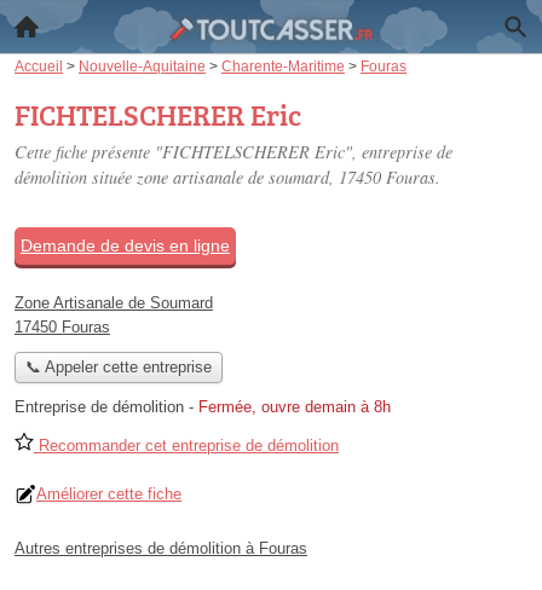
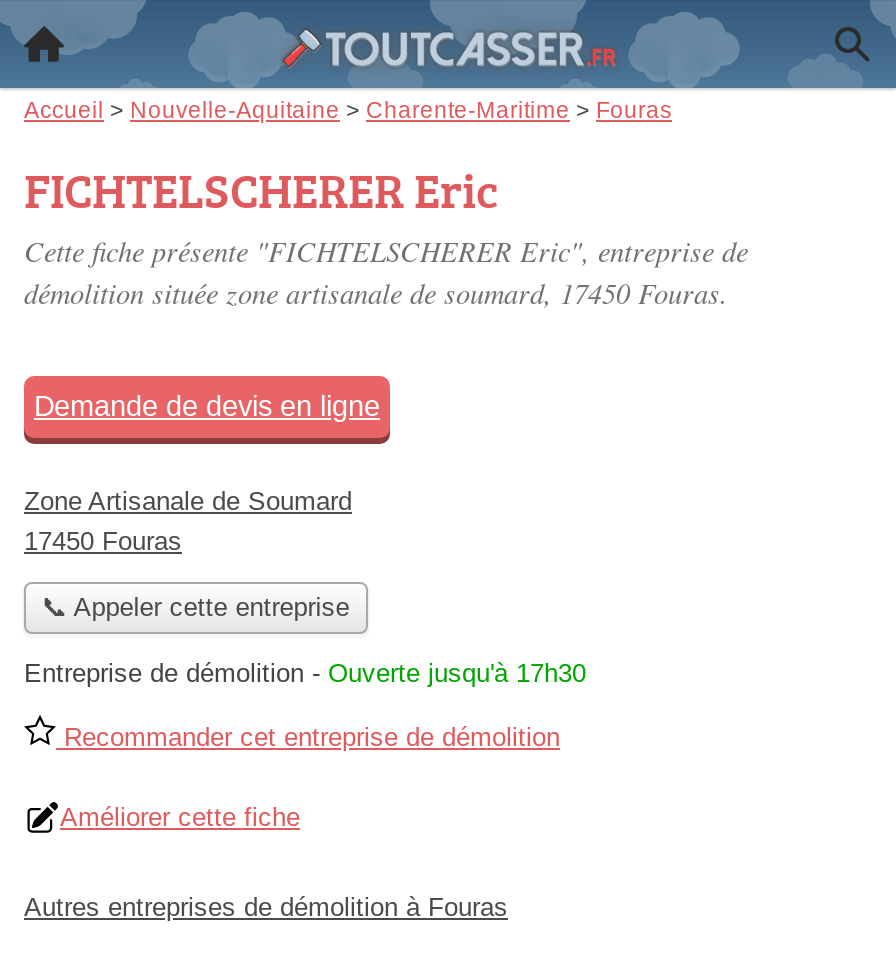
- Entreprise de démolition - Fermée, ouvre demain à 8h
+ Entreprise de démolition - Ouverte jusqu'à 17h30
